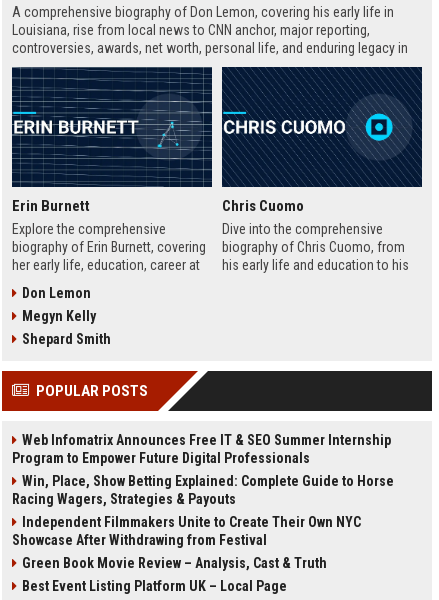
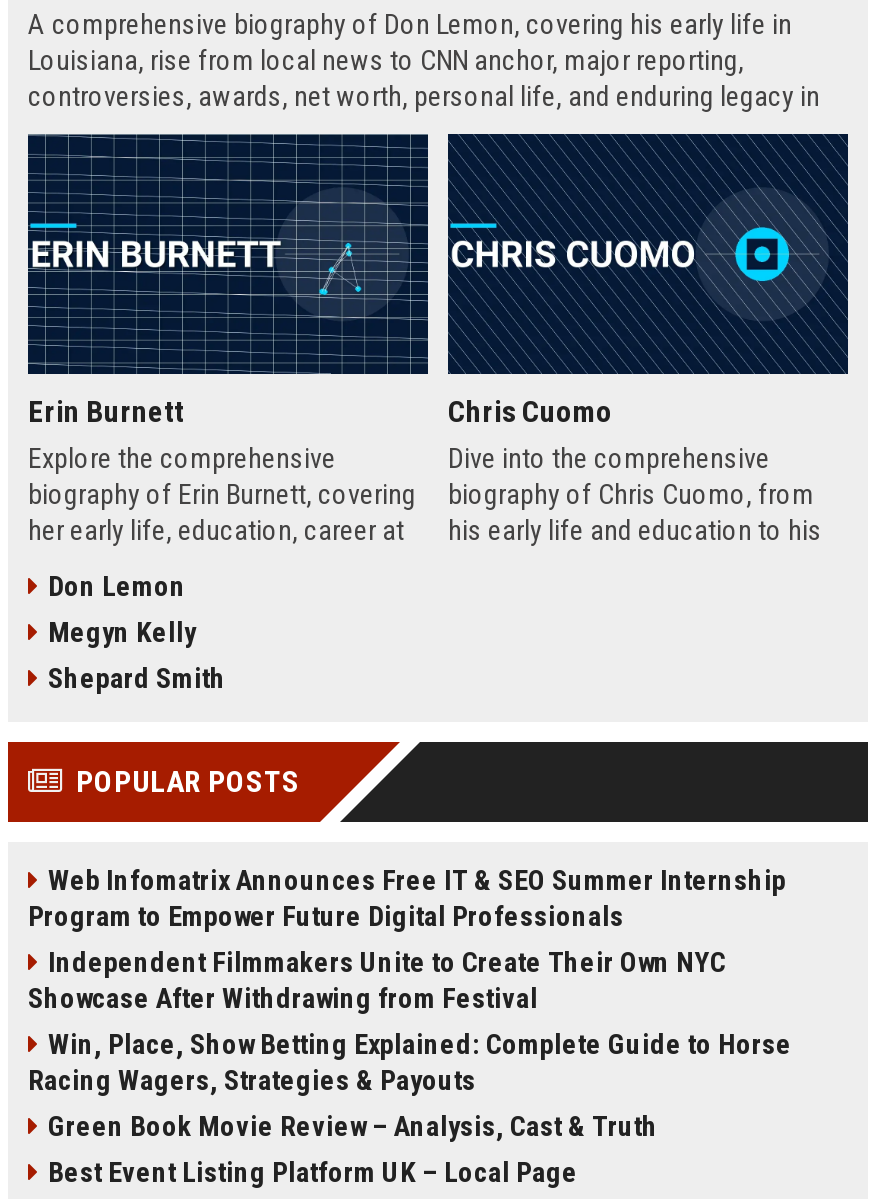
moved down: Win, Place, Show Betting Explained: Complete Guide to Horse | Racing Wagers, Strategies & Payouts

moved up: Independent Filmmakers Unite to Create Their Own NYC | Showcase After Withdrawing from Festival
